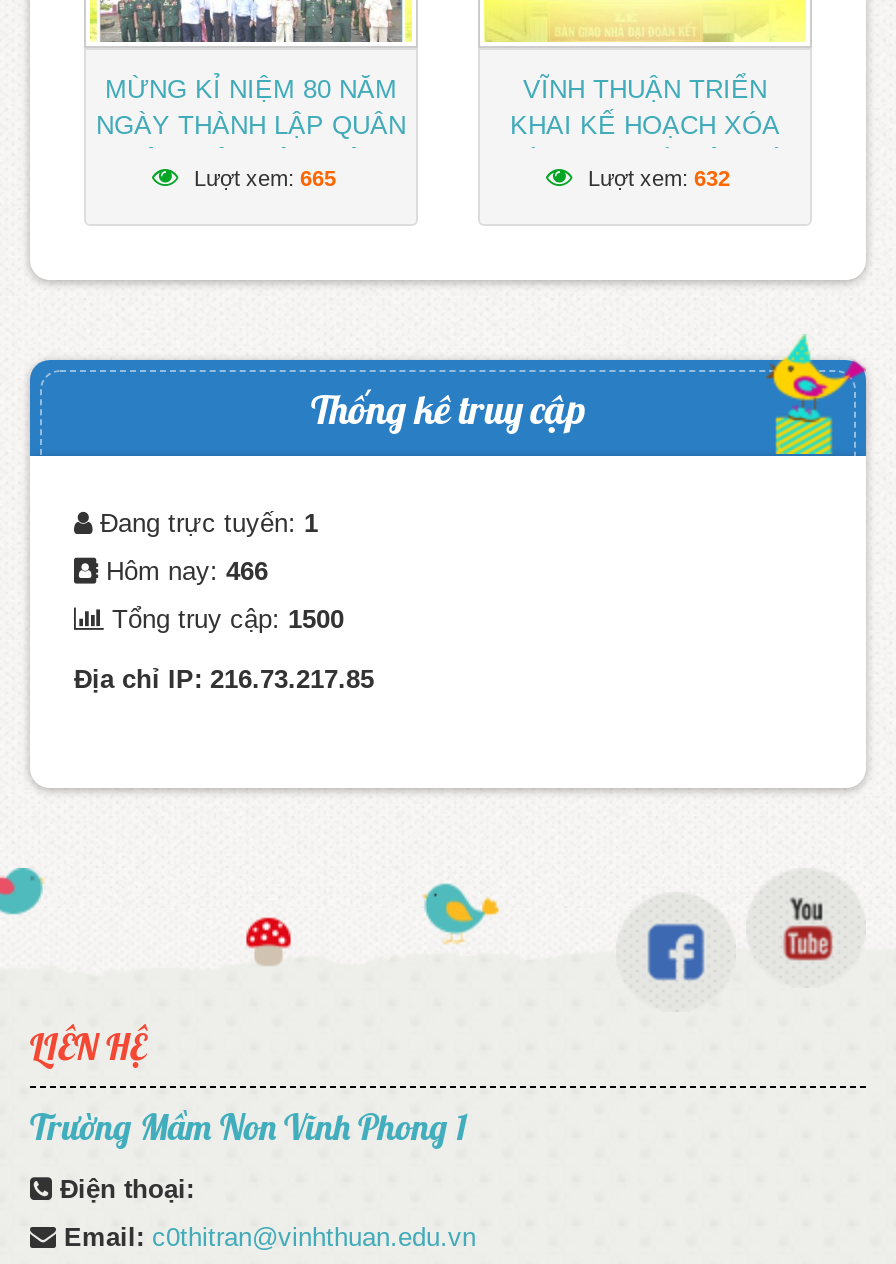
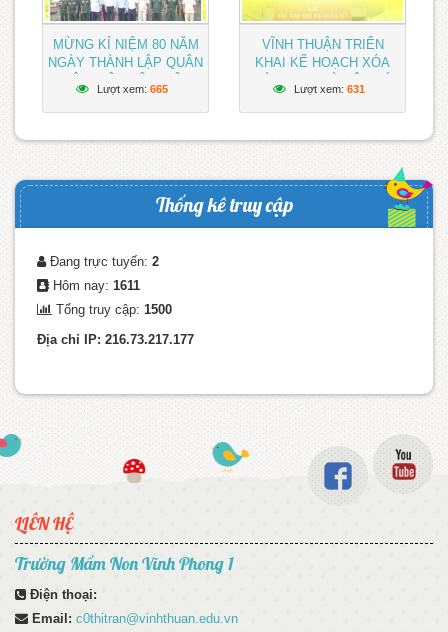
- Lượt xem: 632
+ Lượt xem: 631

- Đang trực tuyến: 1
+ Đang trực tuyến: 2

- Hôm nay: 466
+ Hôm nay: 1611

- Địa chỉ IP: 216.73.217.85
+ Địa chỉ IP: 216.73.217.177
